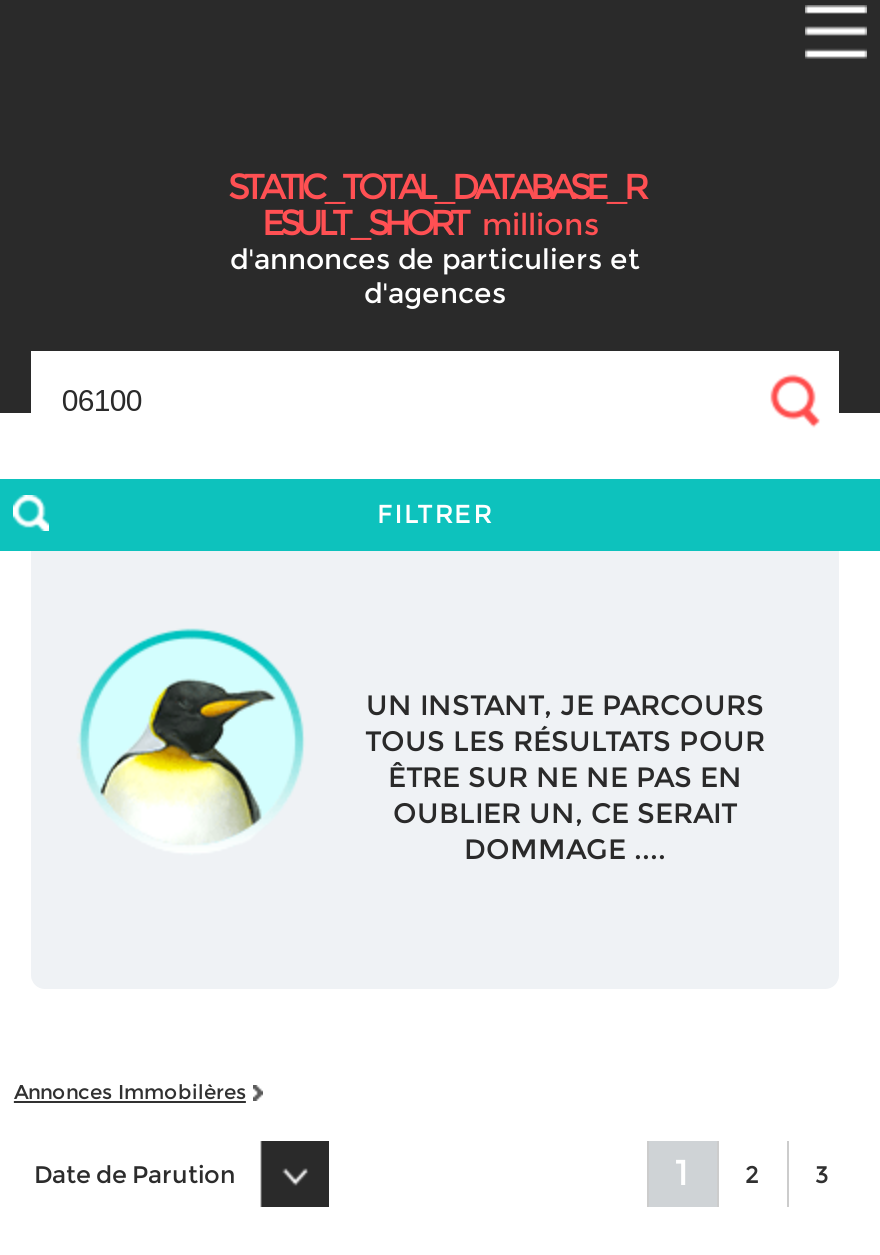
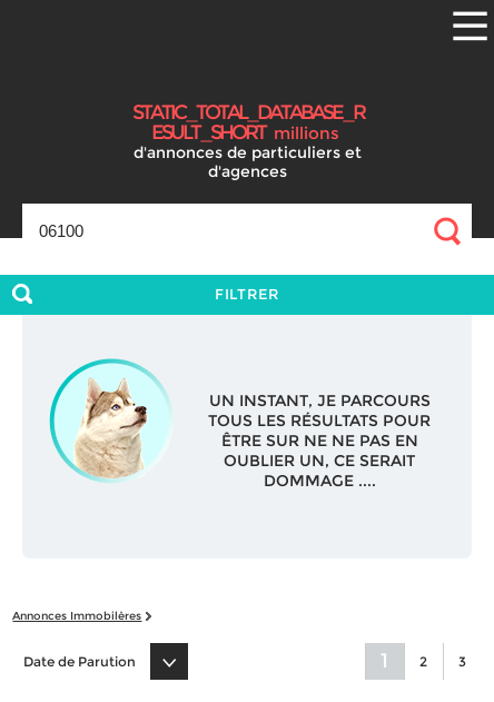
- [image]
+ [image]
